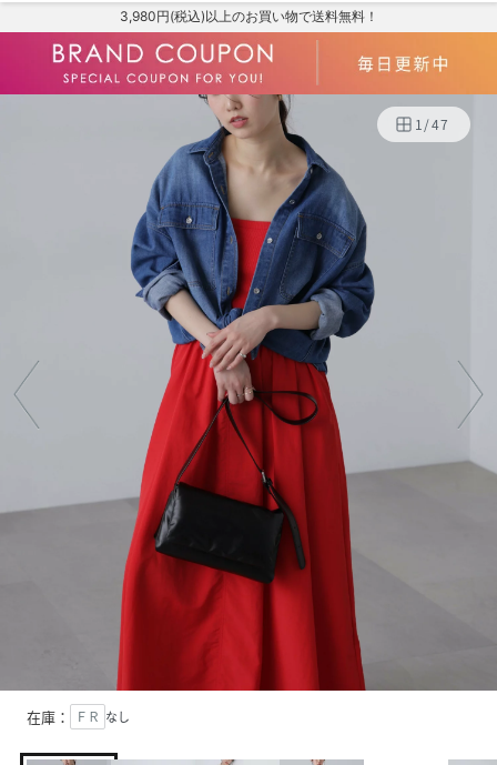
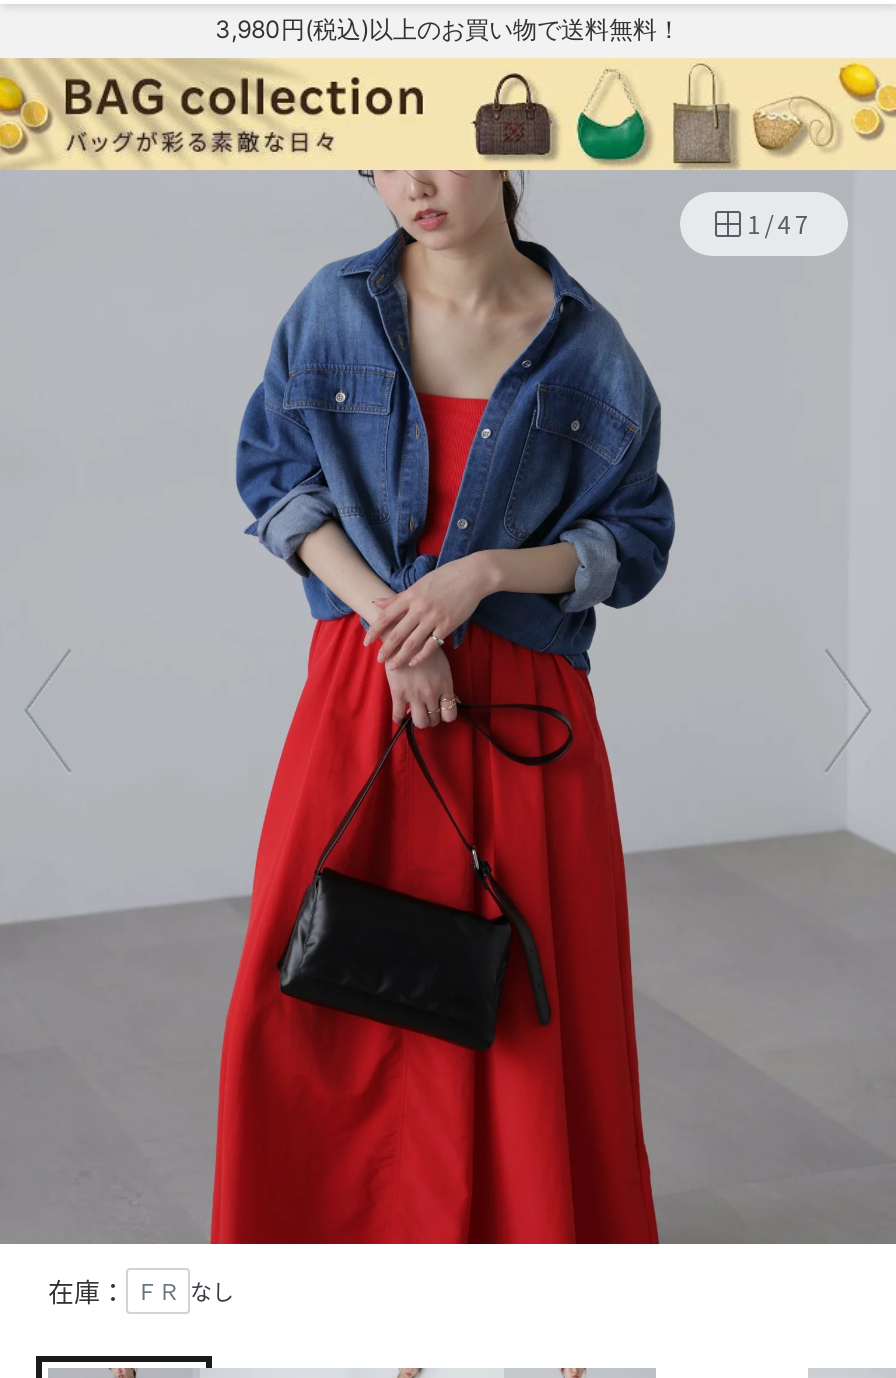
- [image]
+ [image]
